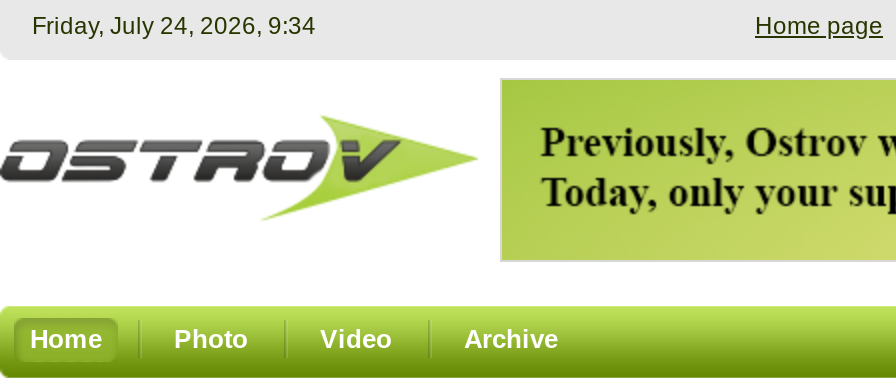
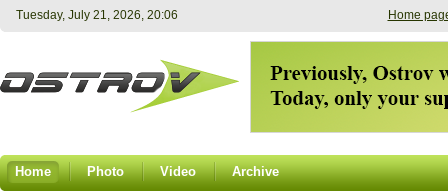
- Friday, July 24, 2026, 9:34
+ Tuesday, July 21, 2026, 20:06
